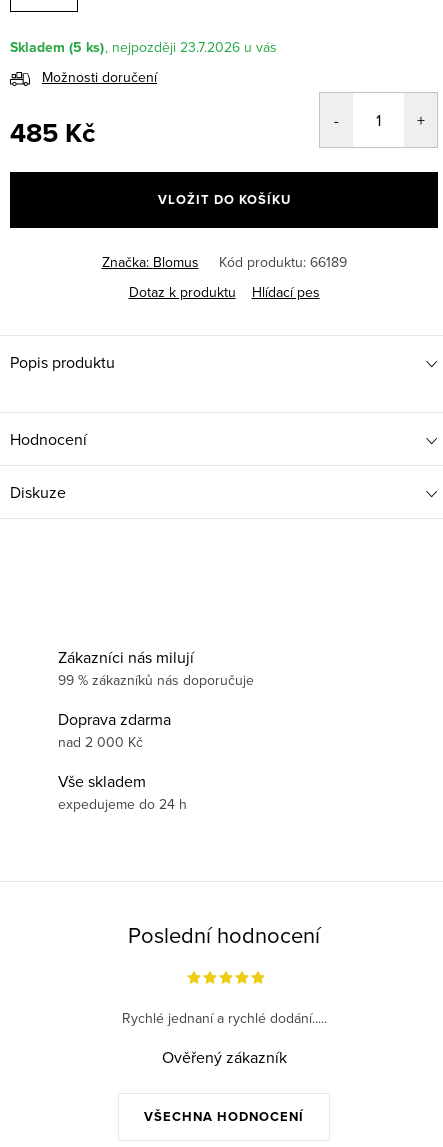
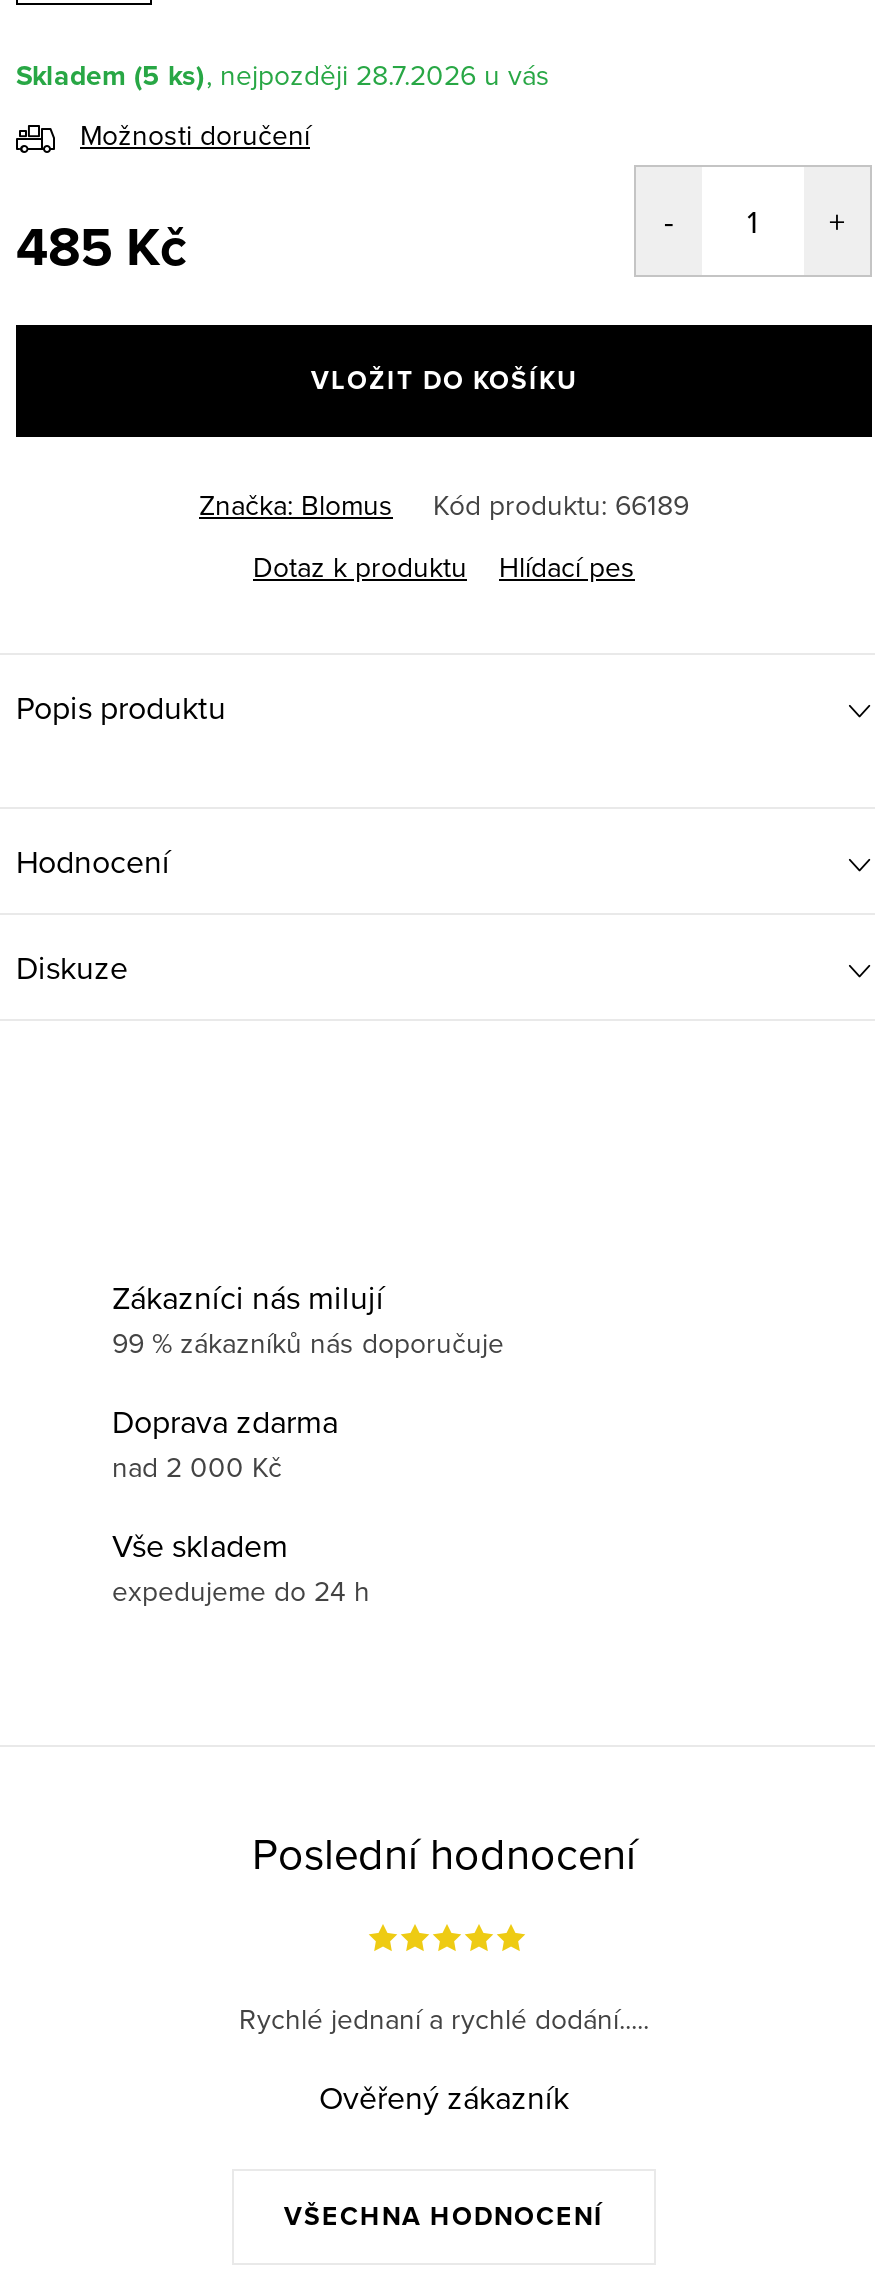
- 23.7.2026
+ 28.7.2026
